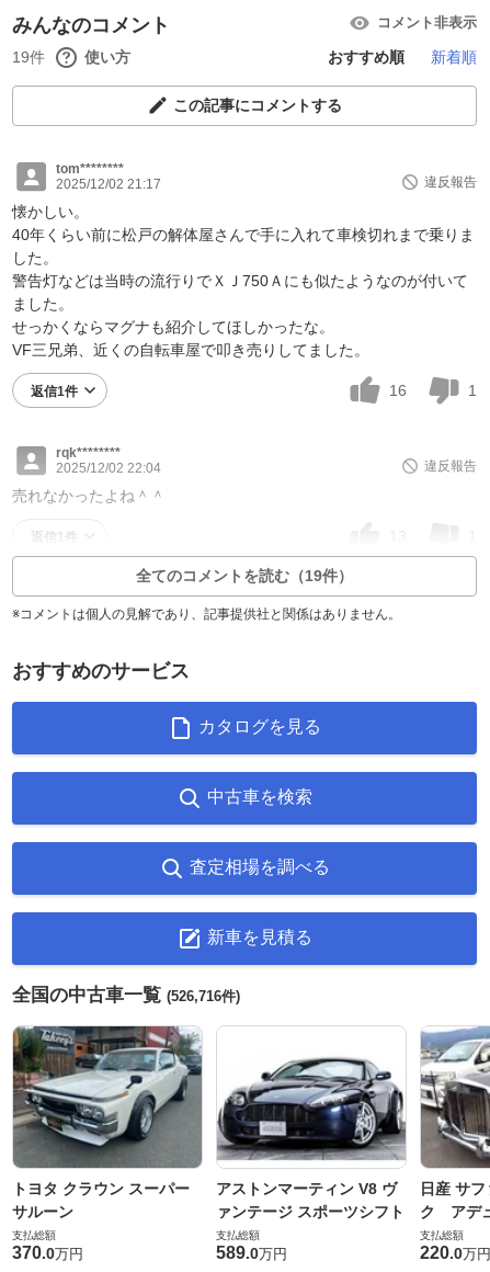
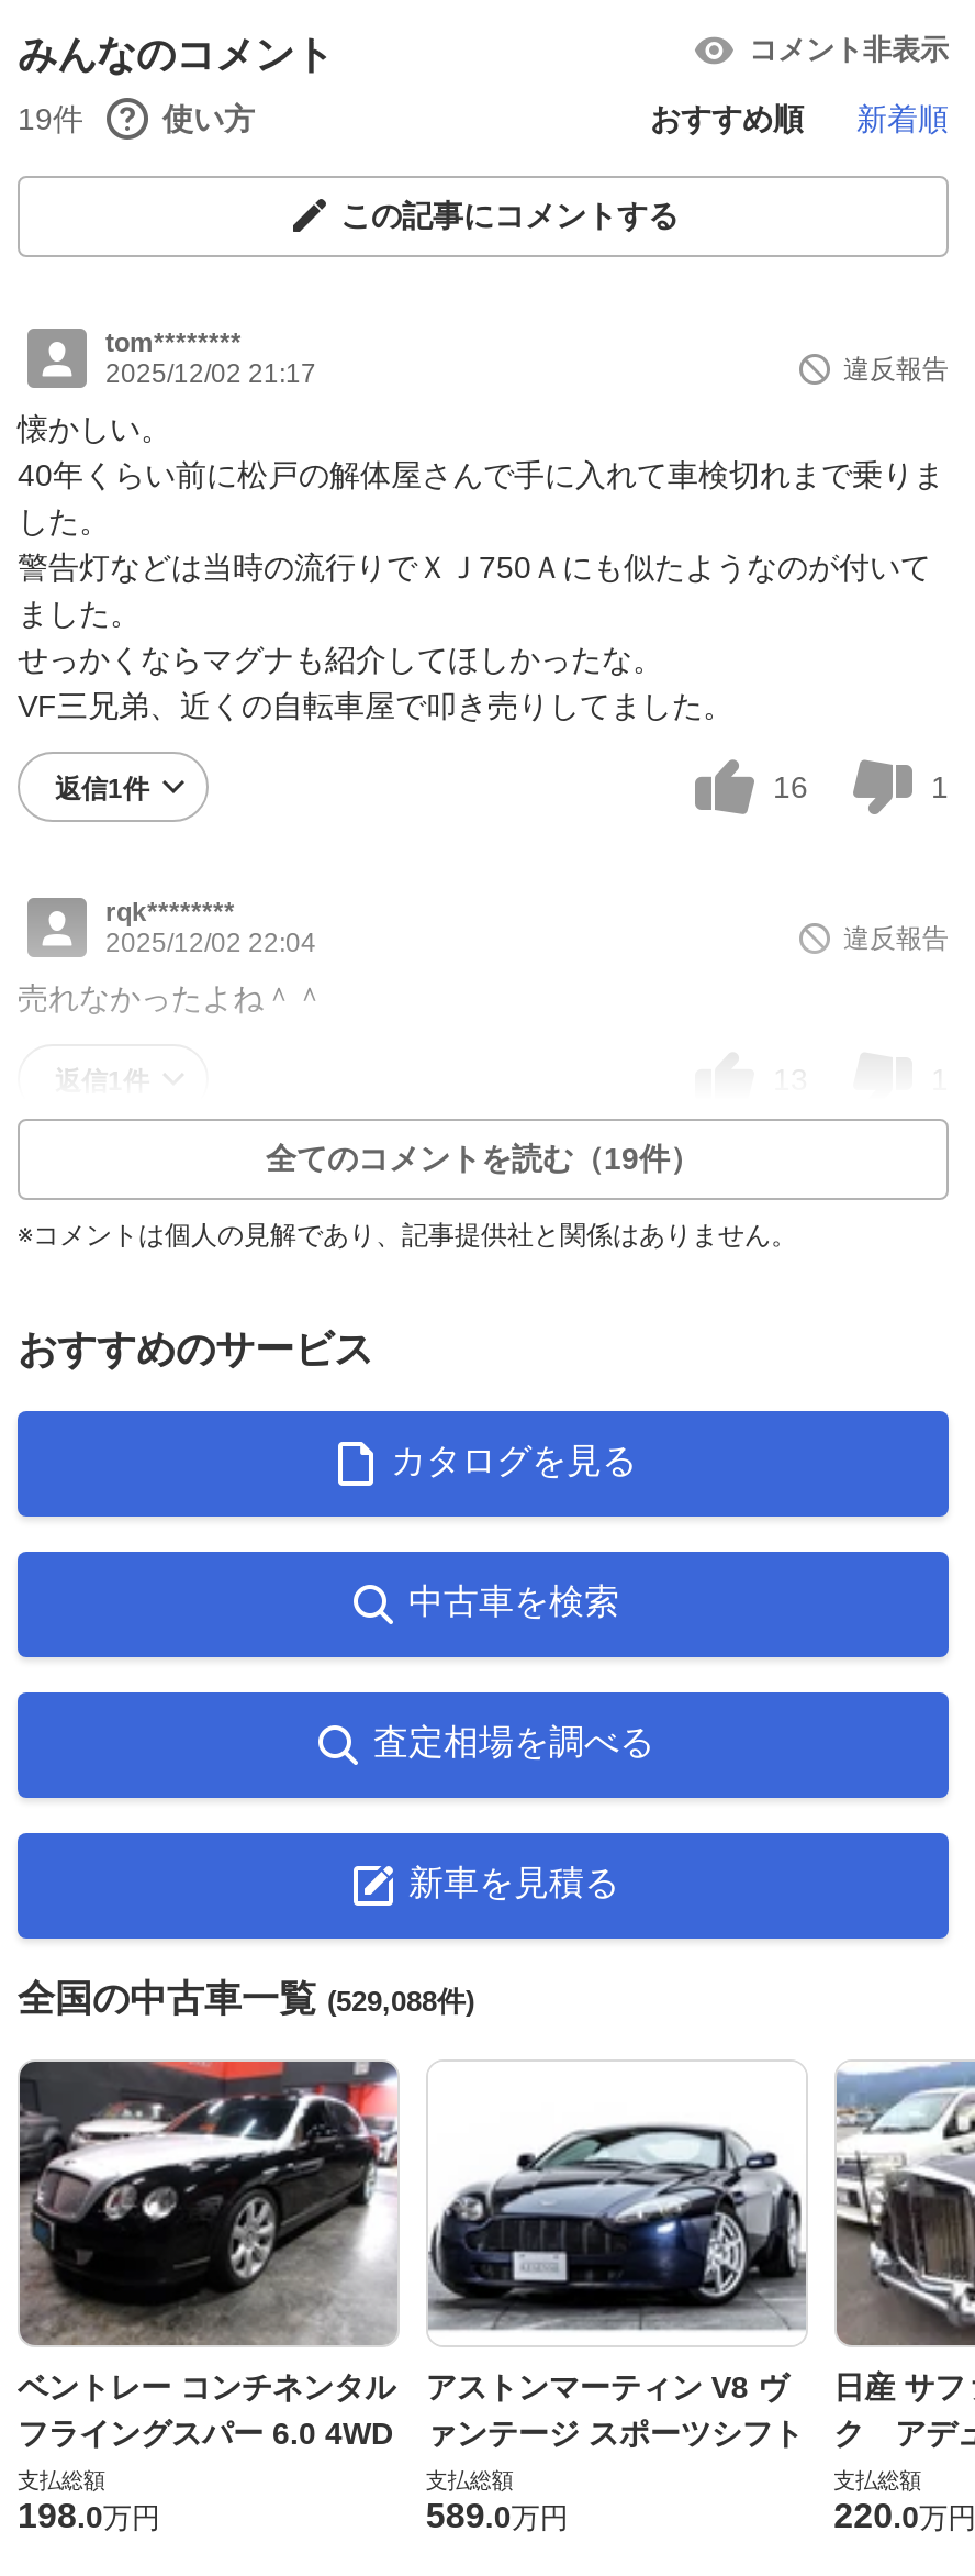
- 全国の中古車一覧(526,716件)
+ 全国の中古車一覧(529,088件)

- [image]
- トヨタ クラウン スーパー
- サルーン
+ [image]
+ ベントレー コンチネンタル
+ フライングスパー 6.0 4WD

- 370.0万円
+ 198.0万円
